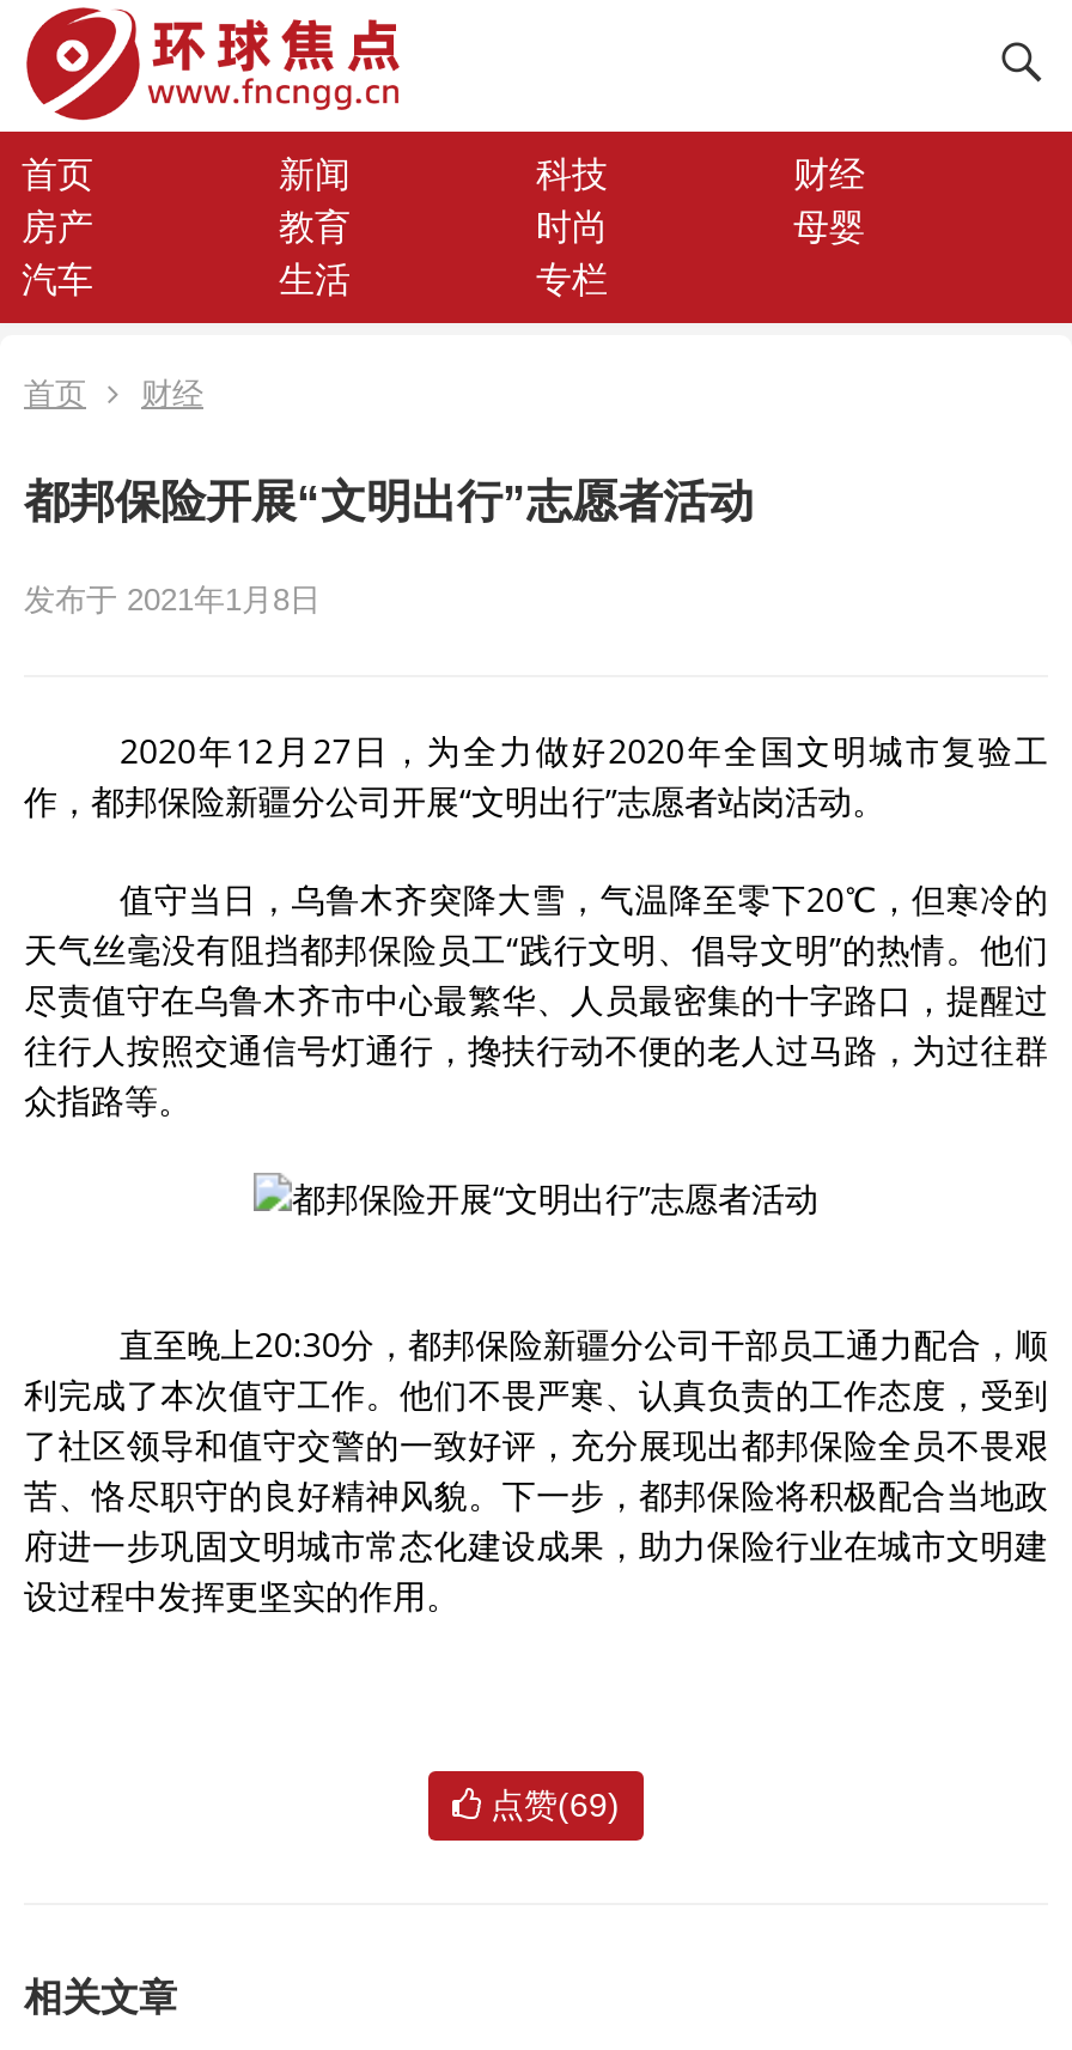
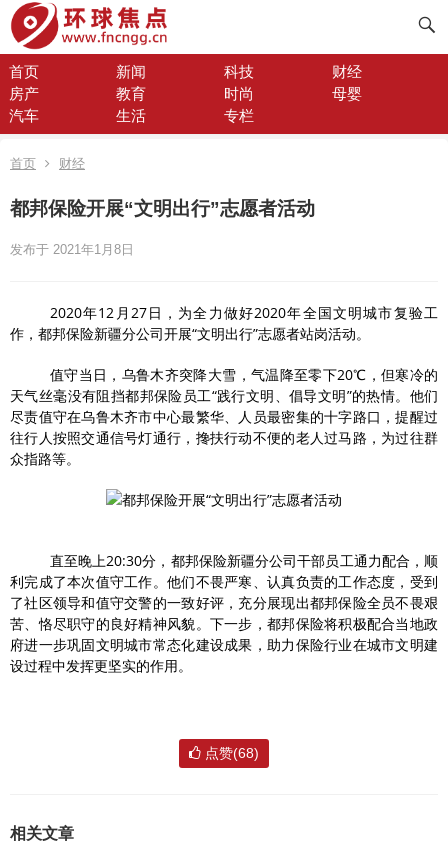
- 点赞(69)
+ 点赞(68)
